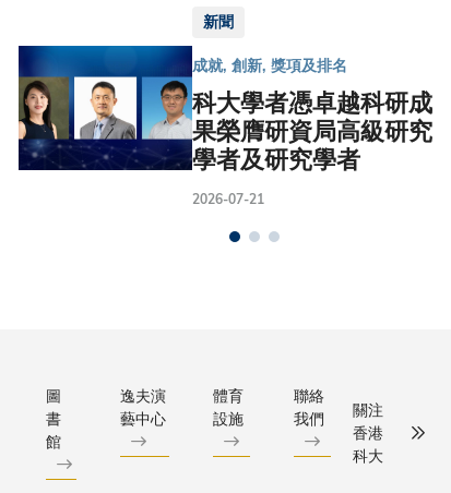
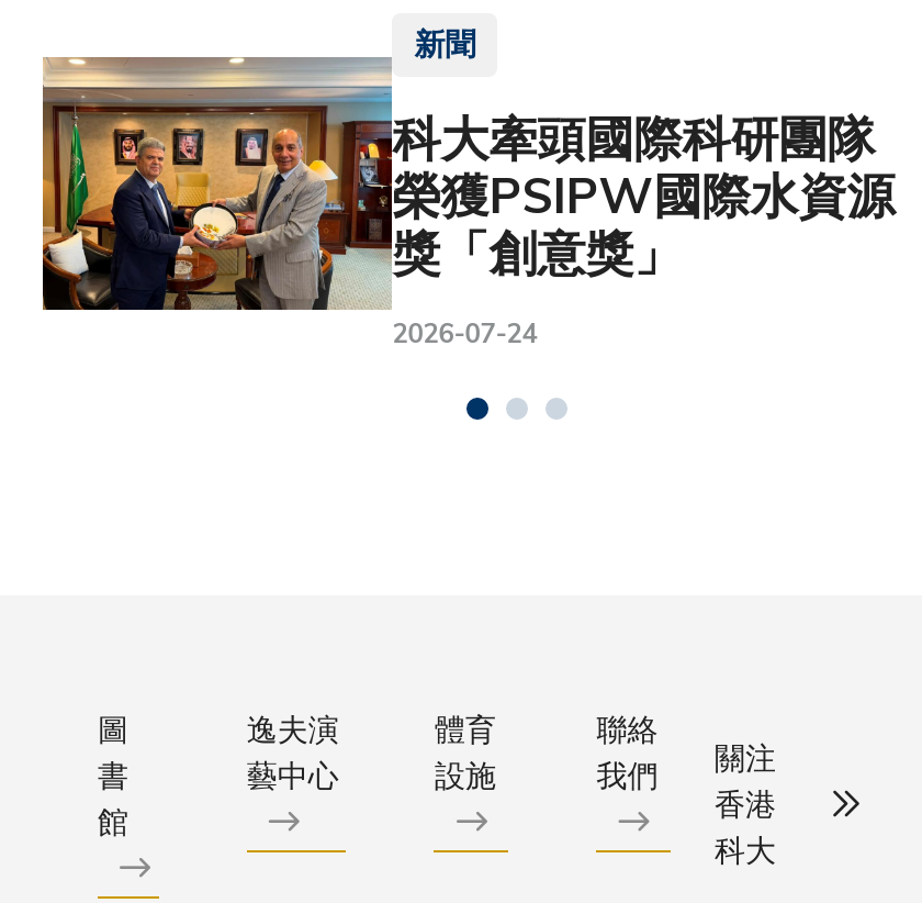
- [image]
- 成就, 創新, 獎項及排名
- 科大學者憑卓越科研成
- 果榮膺研資局高級研究
- 學者及研究學者
+ [image]
+ 科大牽頭國際科研團隊
+ 榮獲PSIPW國際水資源
+ 獎「創意獎」

- 2026-07-21
+ 2026-07-24
